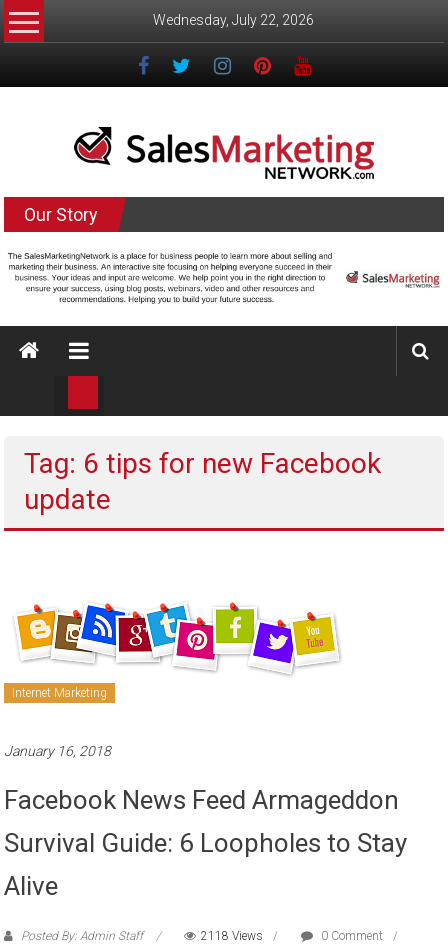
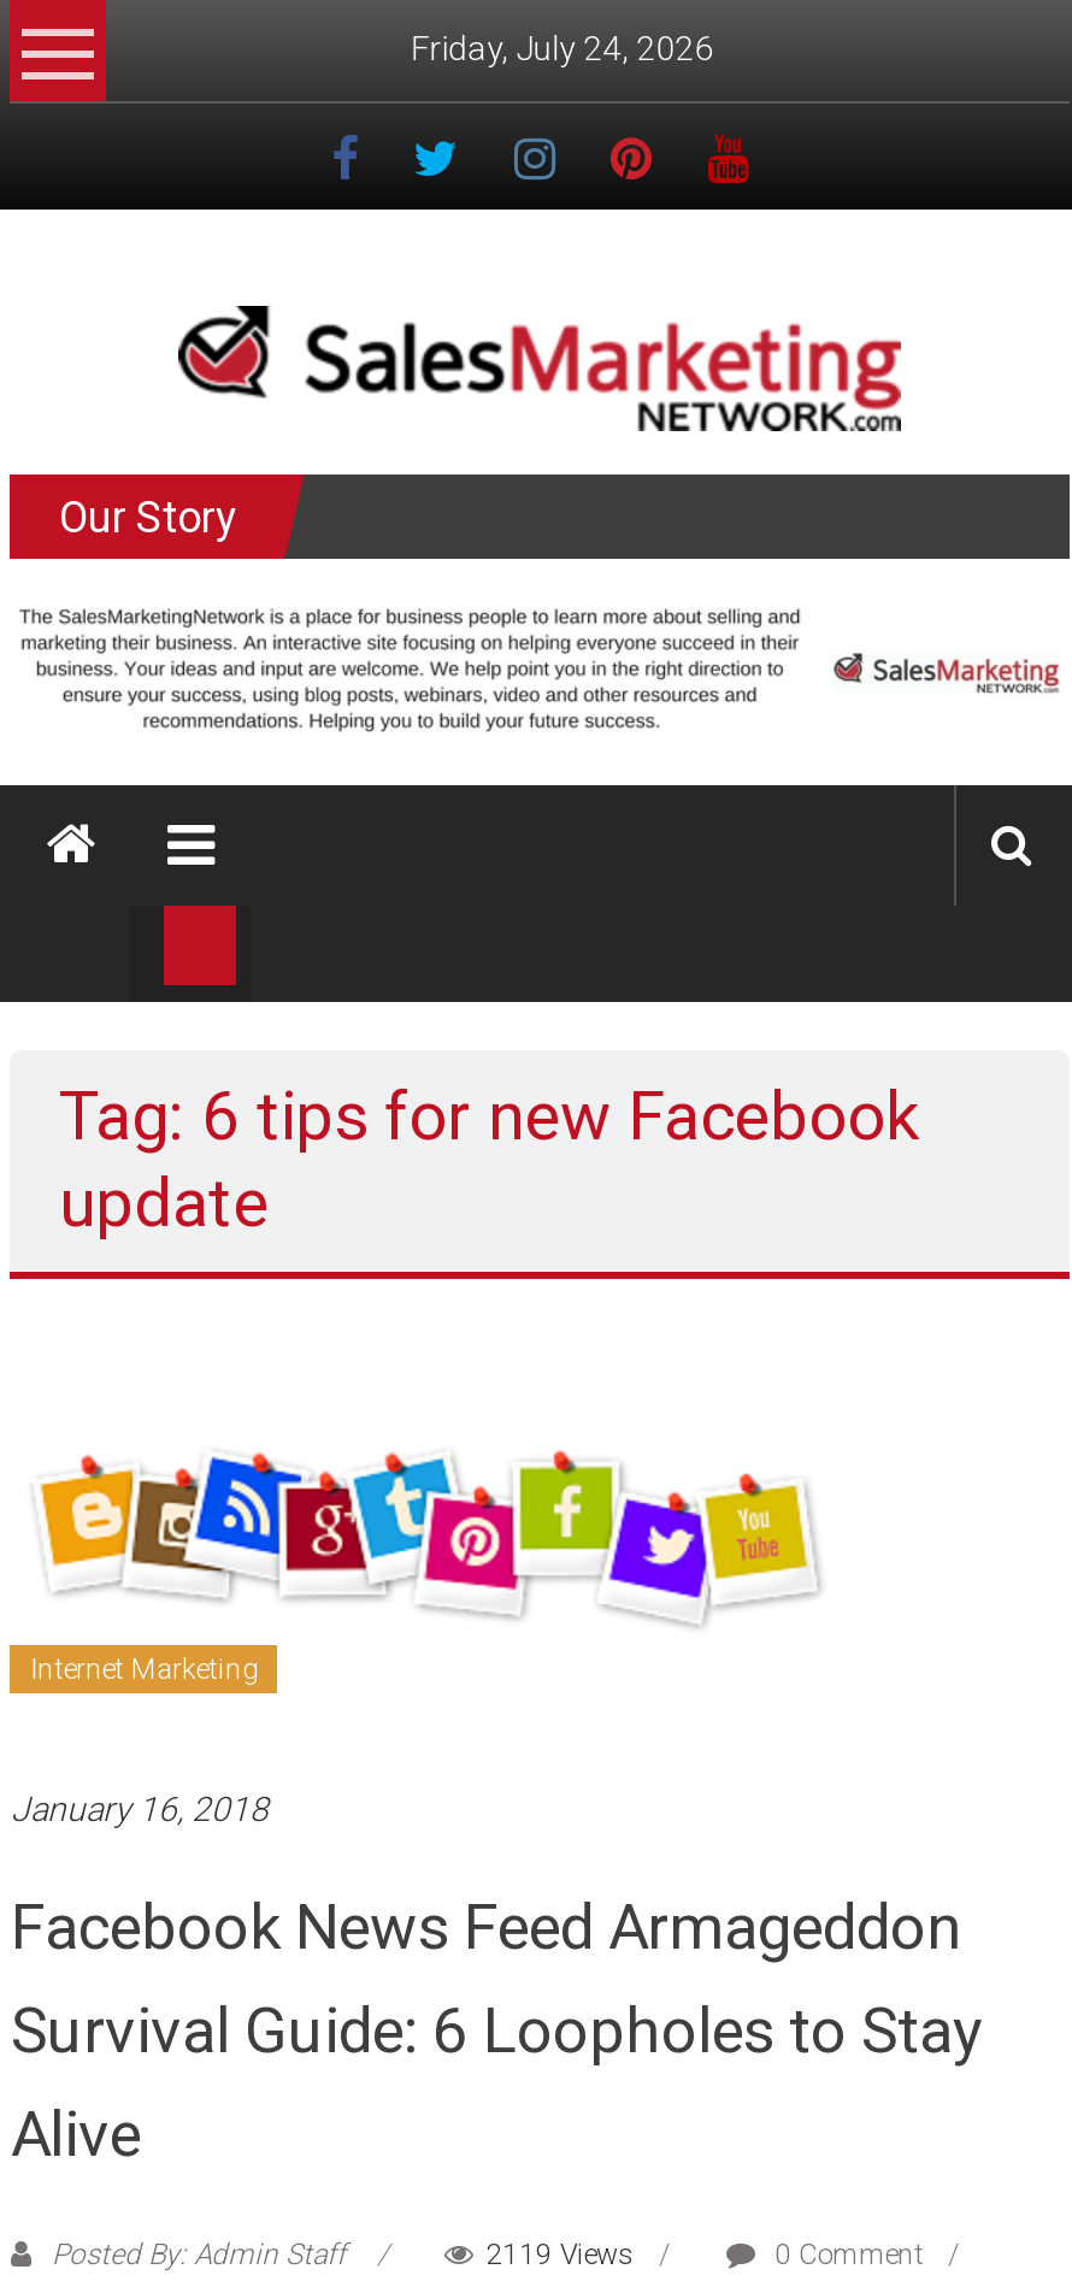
- Wednesday, July 22, 2026
+ Friday, July 24, 2026

- 2118 Views
+ 2119 Views
